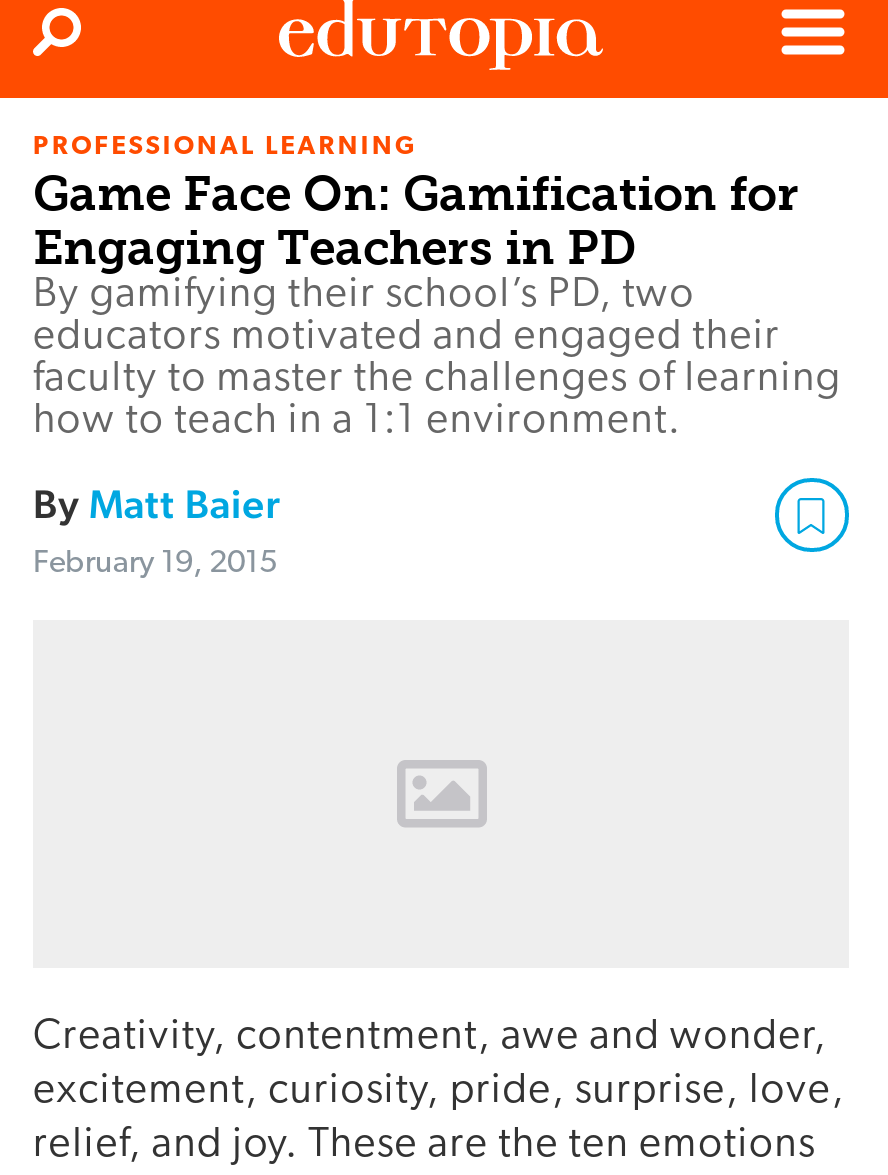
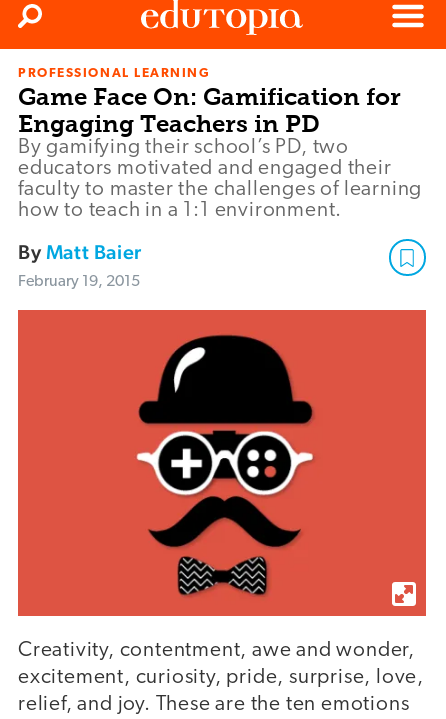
+ [image]
